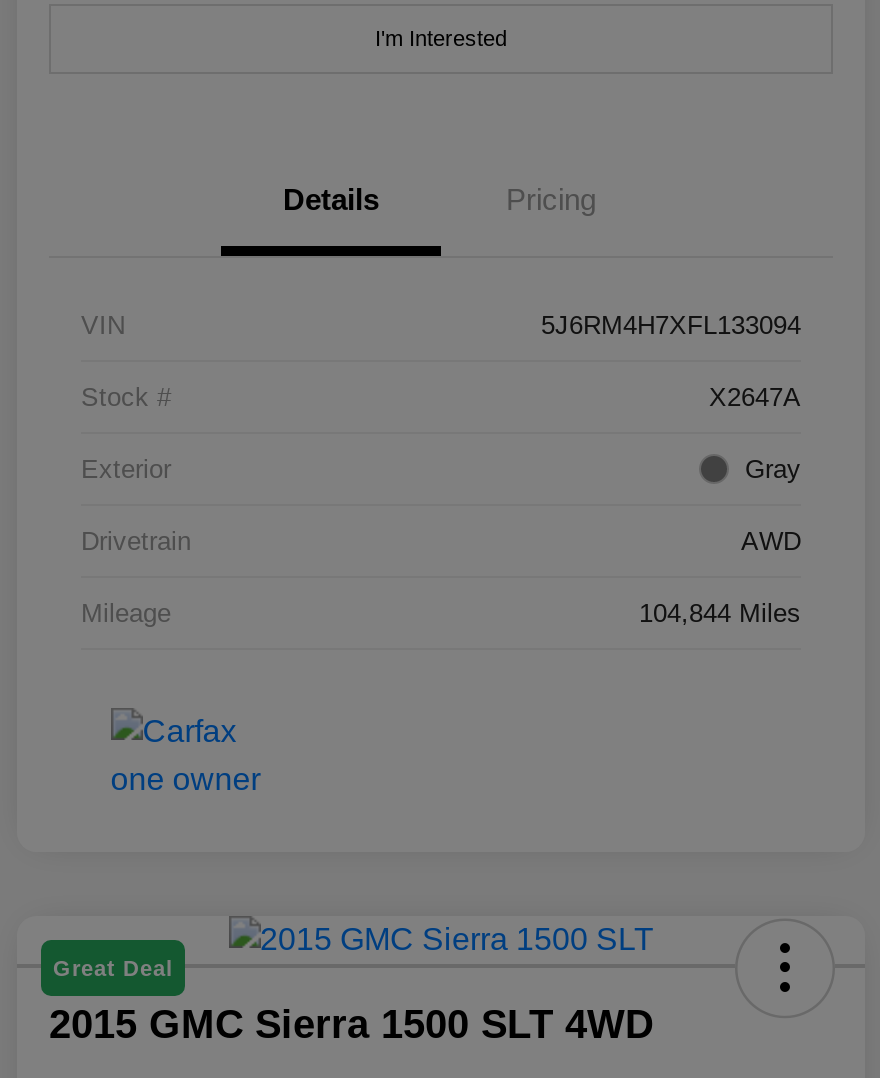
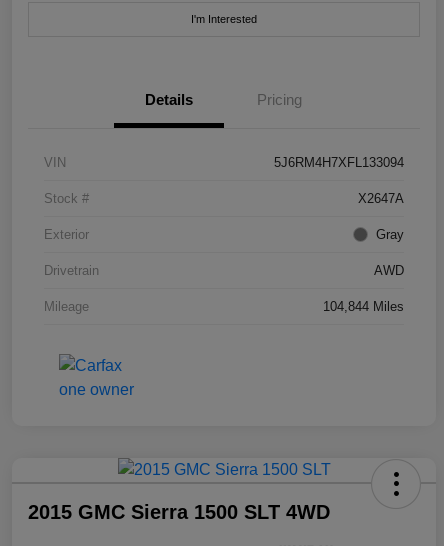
- Great Deal
